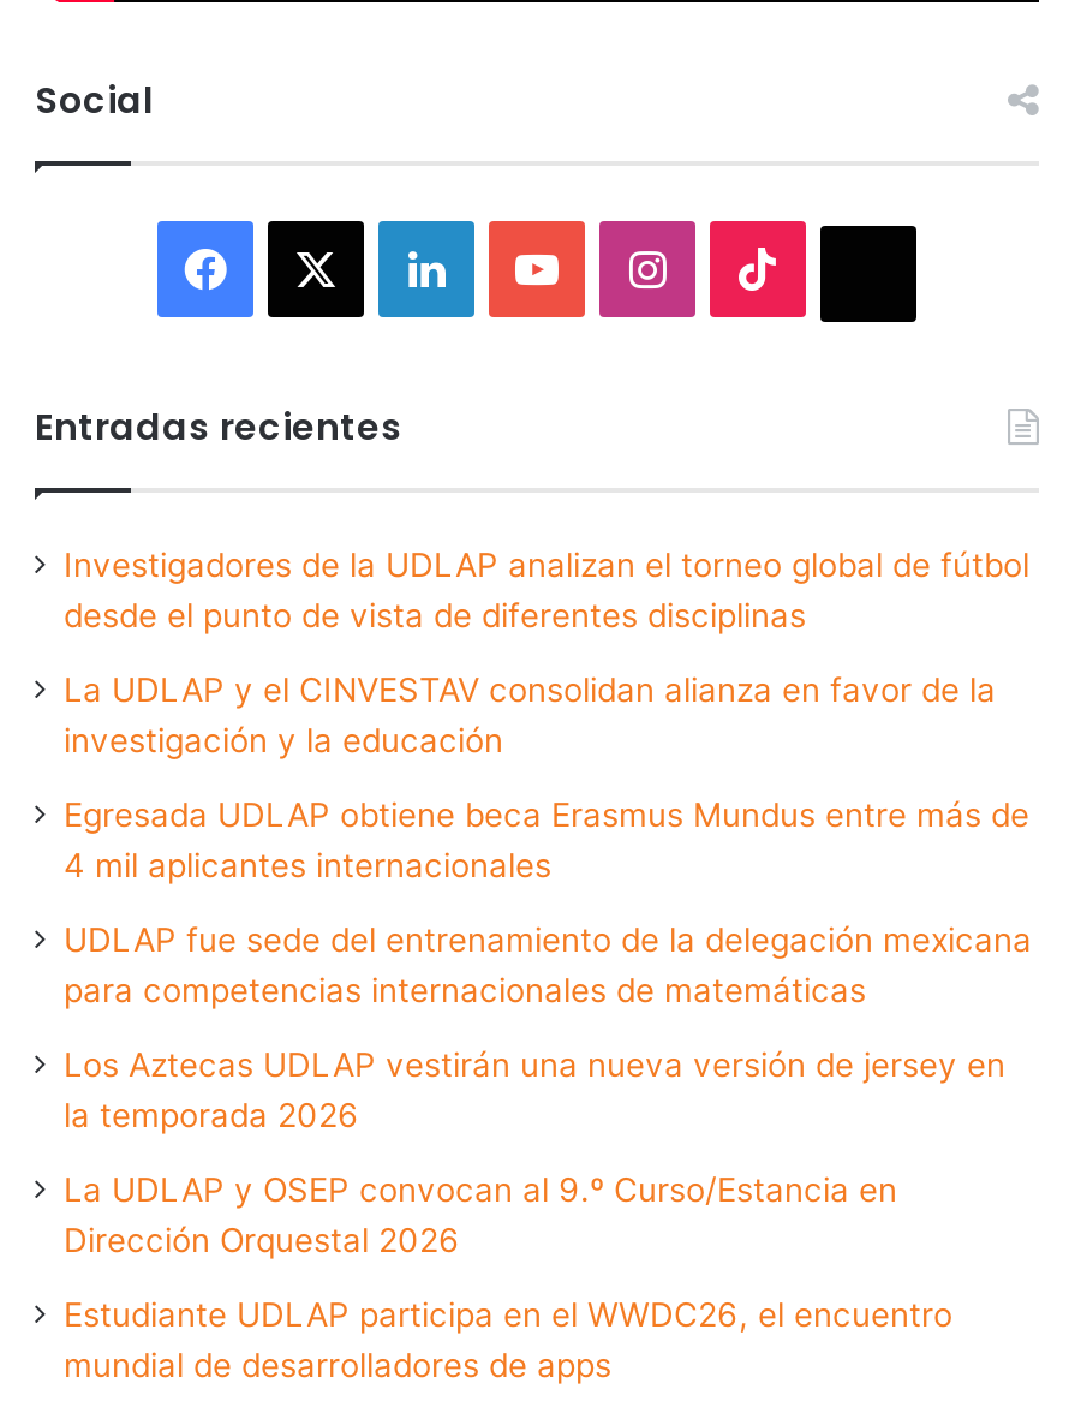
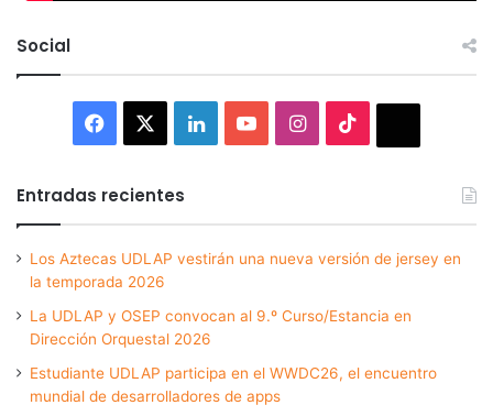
- Investigadores de la UDLAP analizan el torneo global de fútbol
- desde el punto de vista de diferentes disciplinas
- La UDLAP y el CINVESTAV consolidan alianza en favor de la
- investigación y la educación
- Egresada UDLAP obtiene beca Erasmus Mundus entre más de
- 4 mil aplicantes internacionales
- UDLAP fue sede del entrenamiento de la delegación mexicana
- para competencias internacionales de matemáticas
